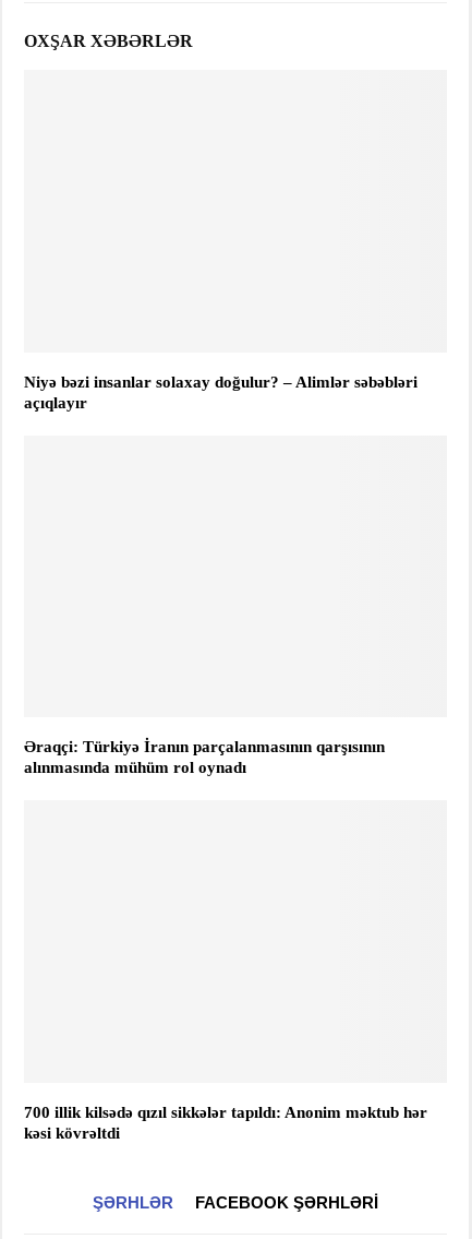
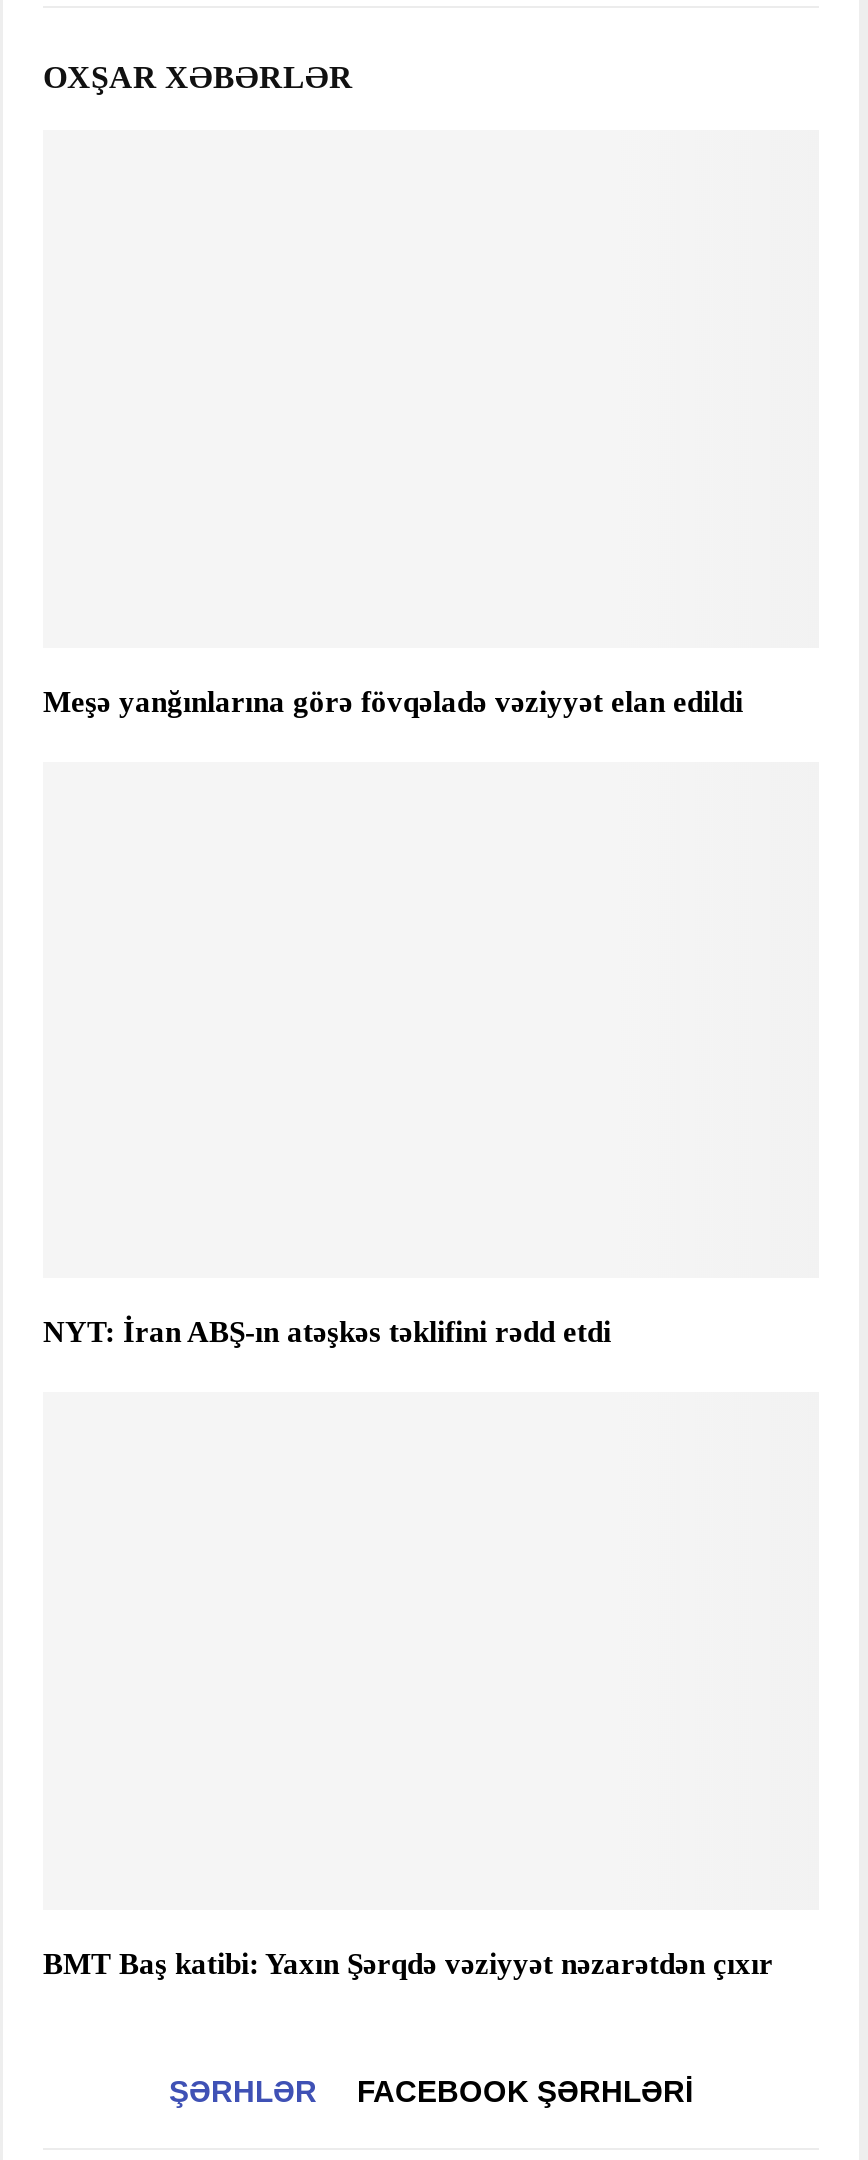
- Niyə bəzi insanlar solaxay doğulur? – Alimlər səbəbləri
- açıqlayır
+ Meşə yanğınlarına görə fövqəladə vəziyyət elan edildi

- Əraqçi: Türkiyə İranın parçalanmasının qarşısının
- alınmasında mühüm rol oynadı
+ NYT: İran ABŞ-ın atəşkəs təklifini rədd etdi

- 700 illik kilsədə qızıl sikkələr tapıldı: Anonim məktub hər
- kəsi kövrəltdi
+ BMT Baş katibi: Yaxın Şərqdə vəziyyət nəzarətdən çıxır
